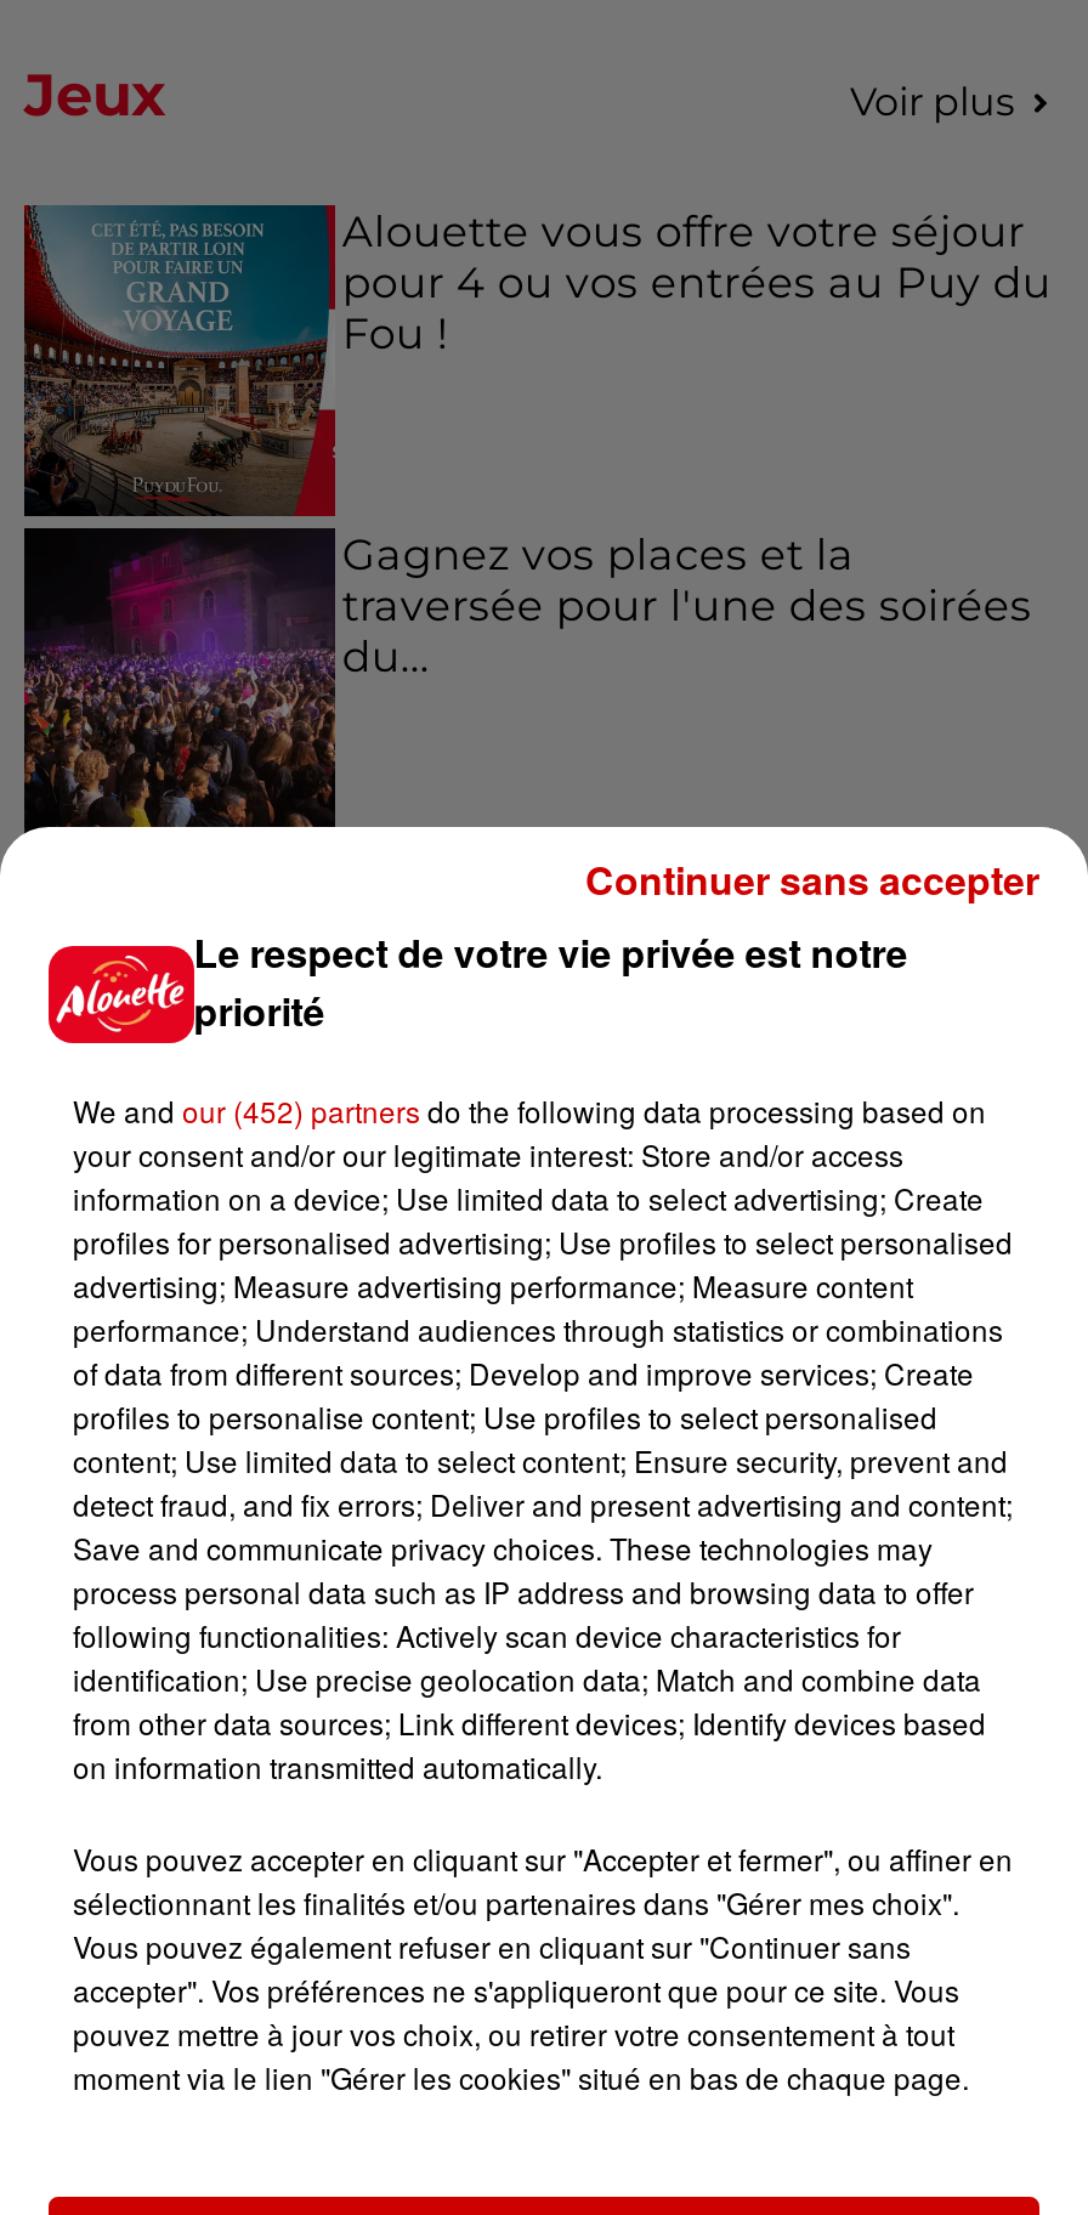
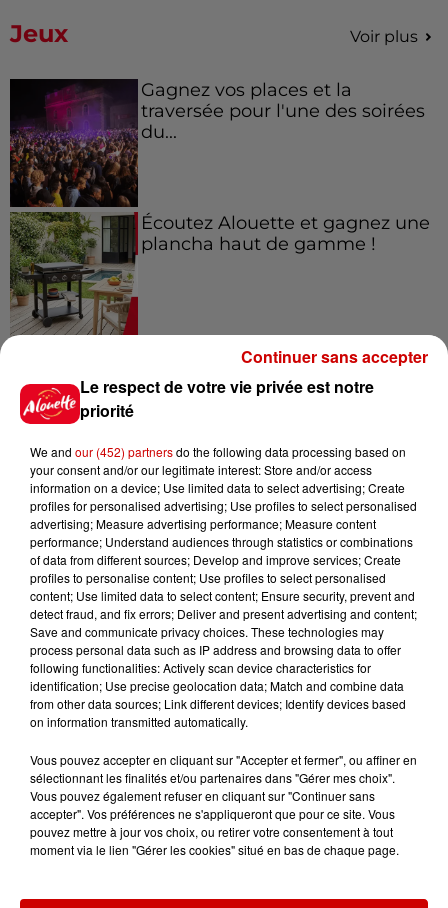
- [image]
- Alouette vous offre votre séjour
- pour 4 ou vos entrées au Puy du
- Fou !

moved up: Gagnez vos places et la | traversée pour l'une des soirées | du...

+ [image]
+ Écoutez Alouette et gagnez une
+ plancha haut de gamme !
